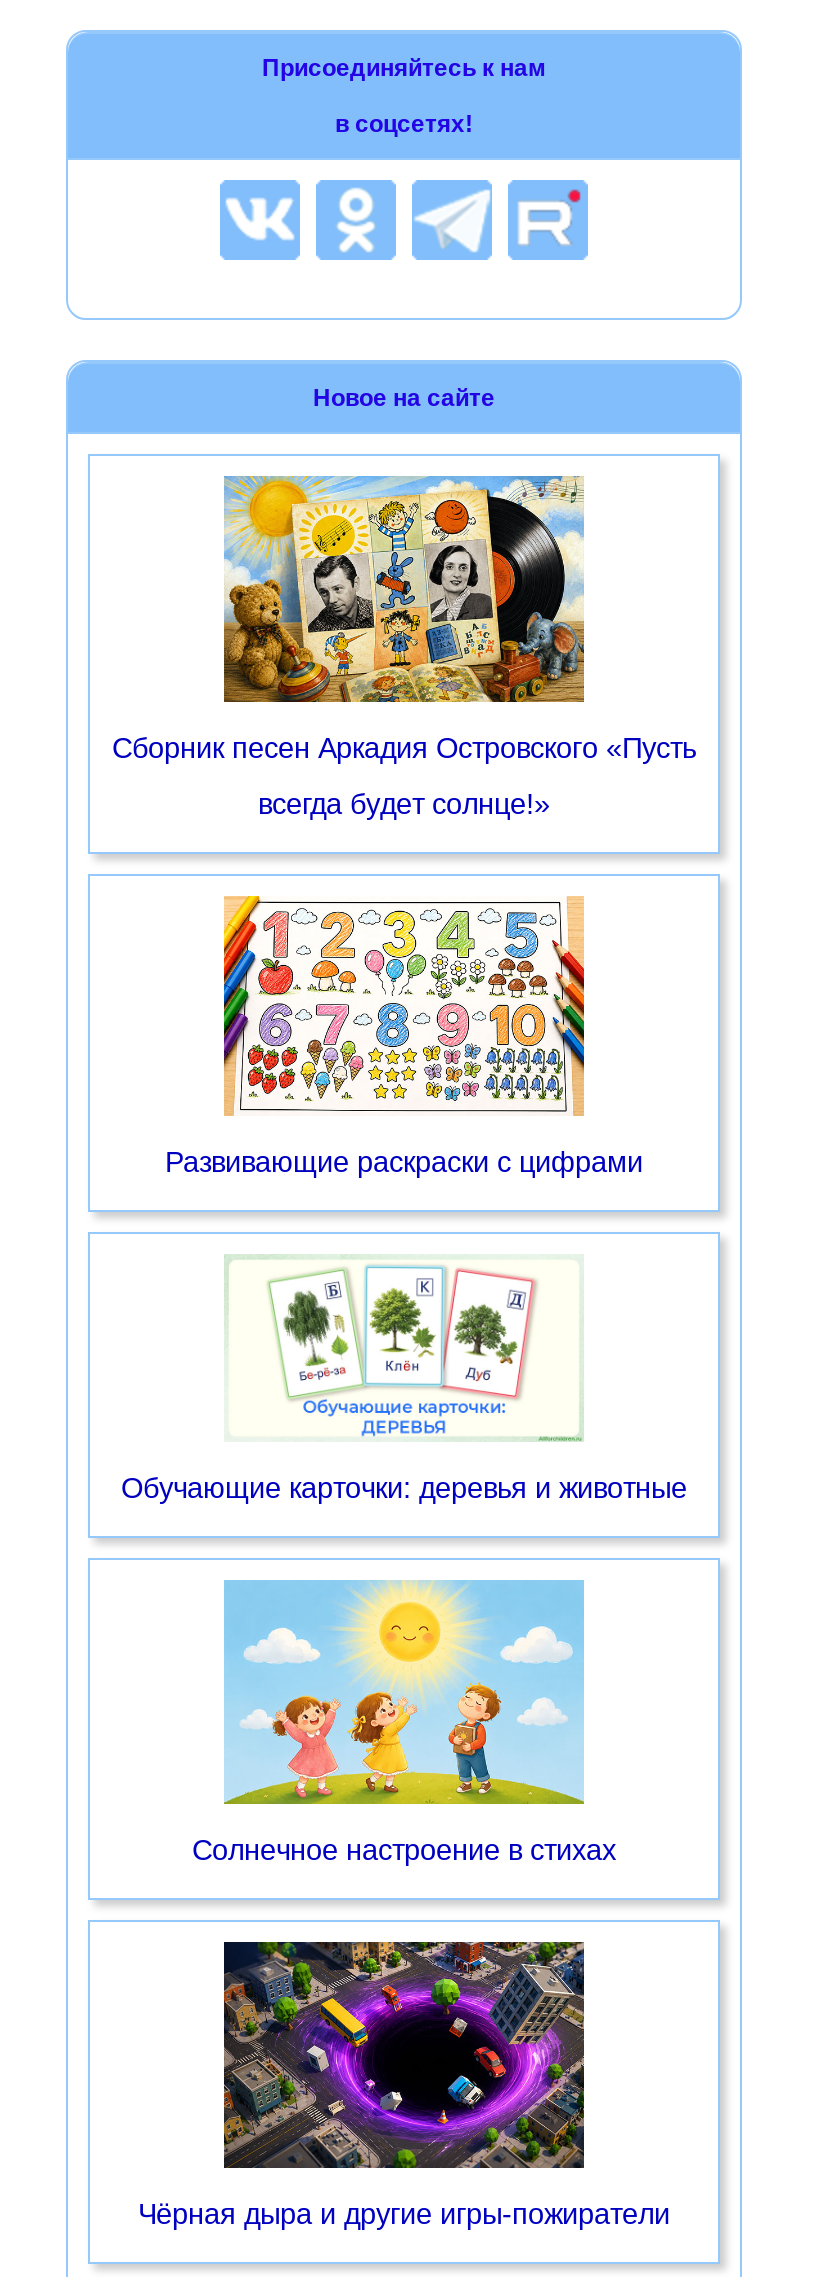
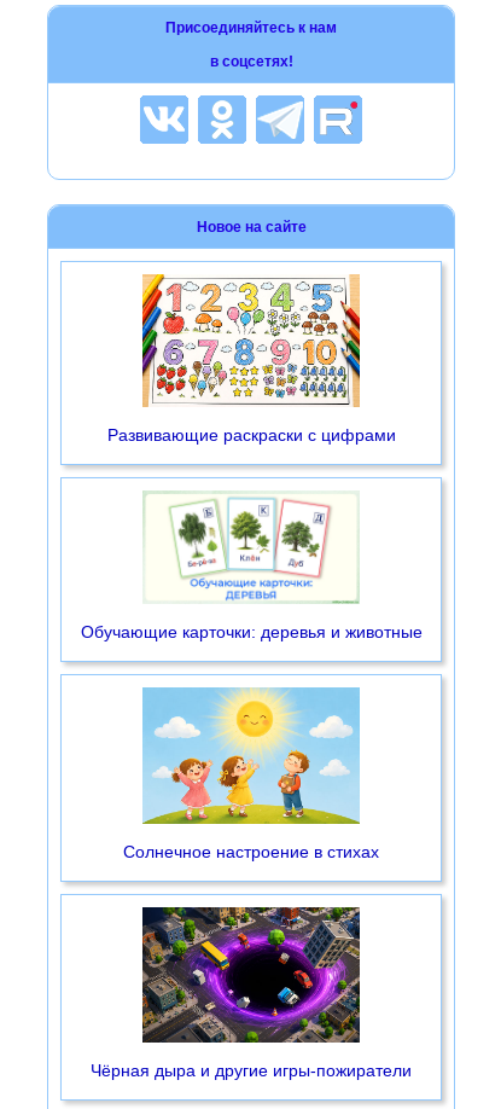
- [image]
- Сборник песен Аркадия Островского «Пусть
- всегда будет солнце!»
